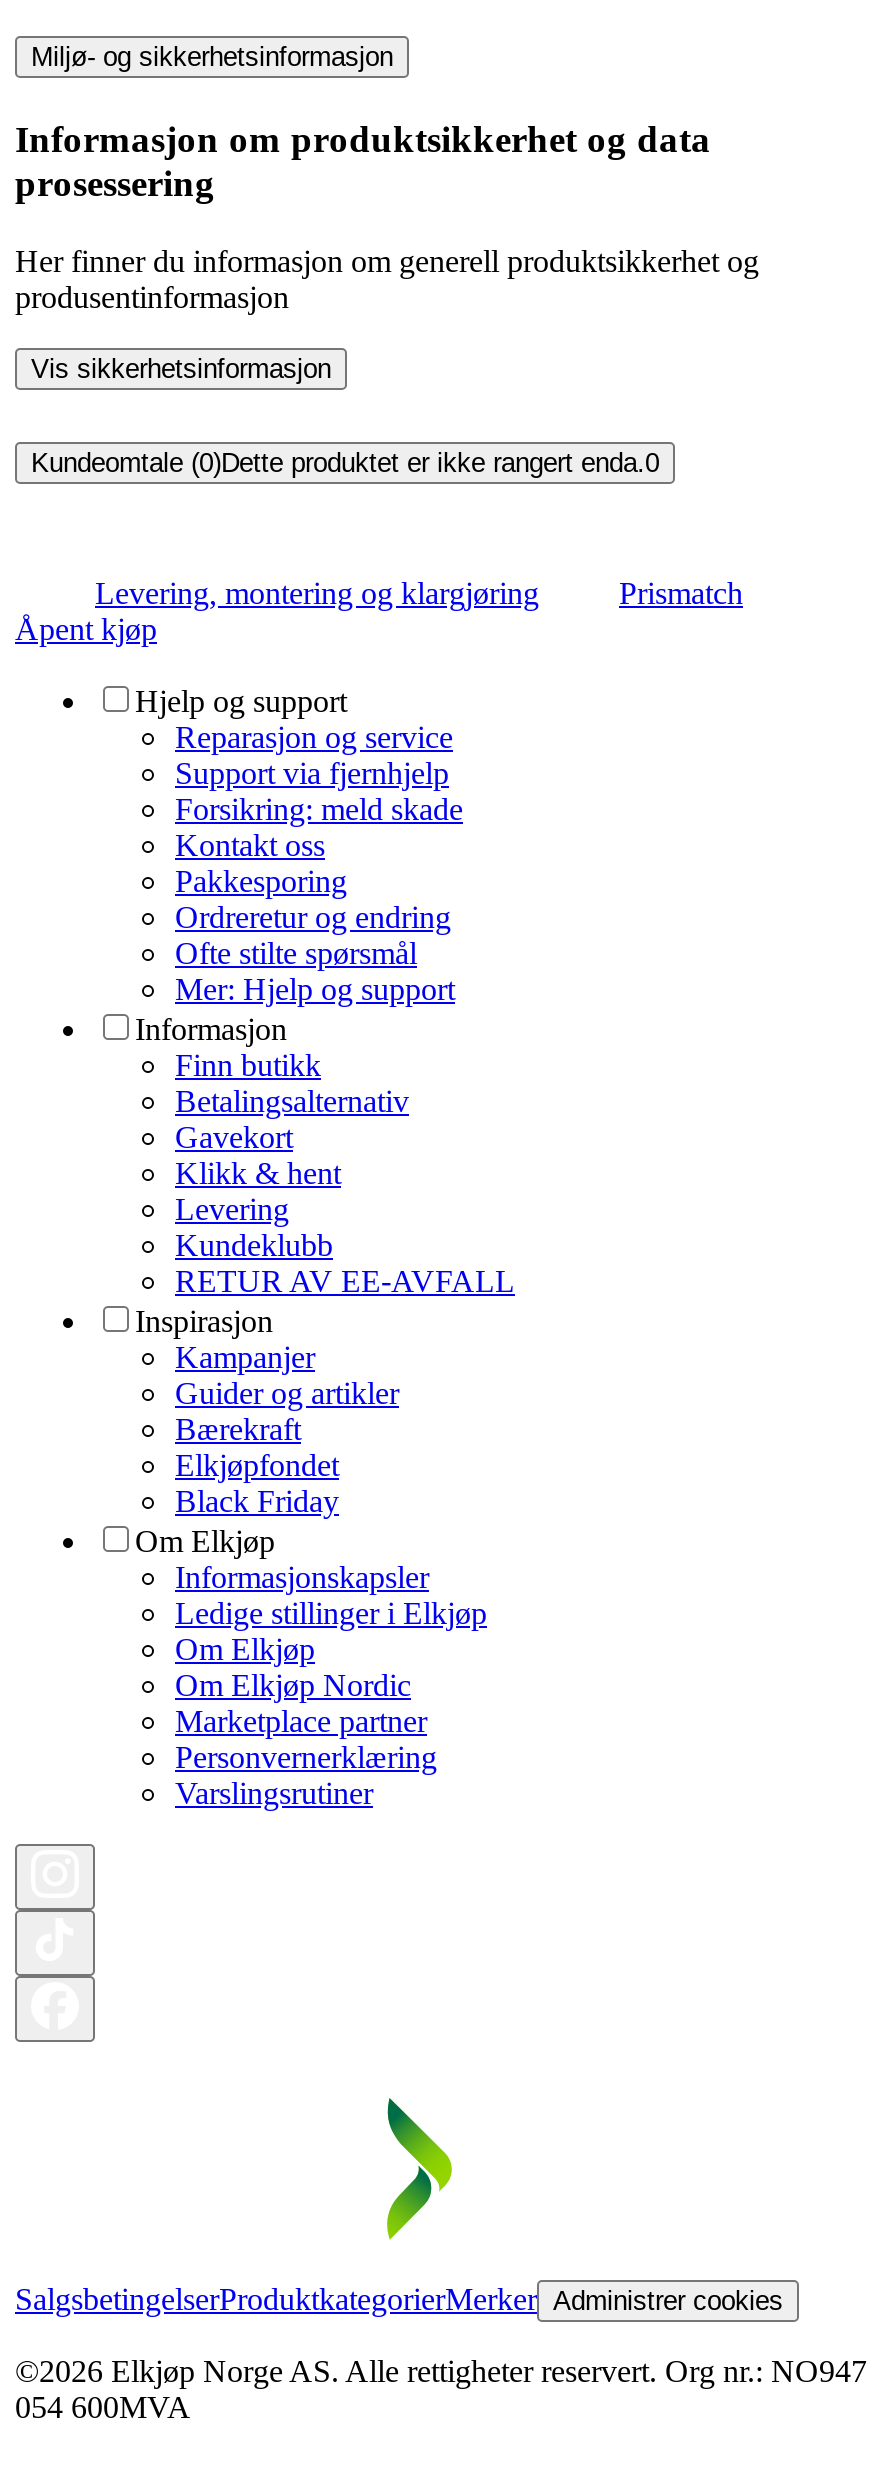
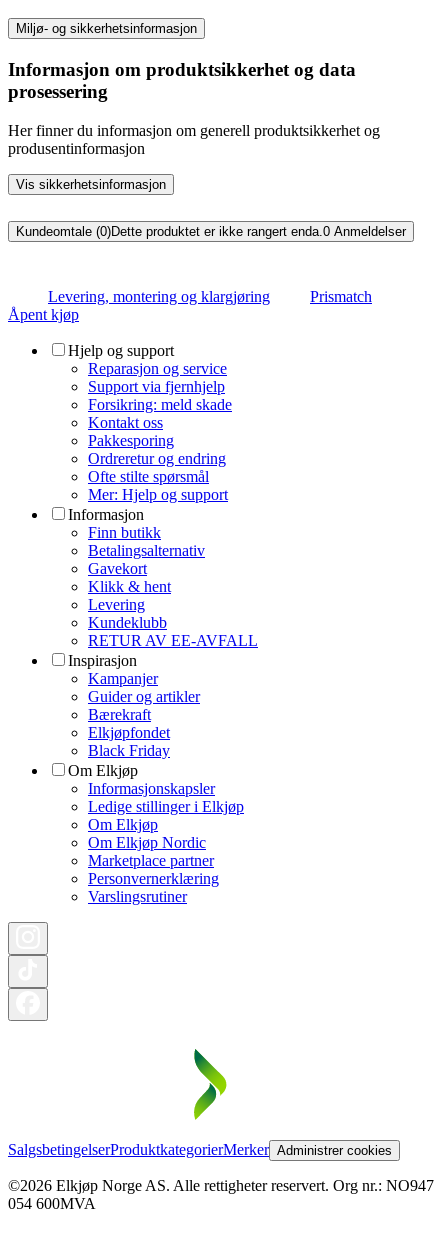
- Kundeomtale (0)Dette produktet er ikke rangert enda.0
+ Kundeomtale (0)Dette produktet er ikke rangert enda.0 Anmeldelser
